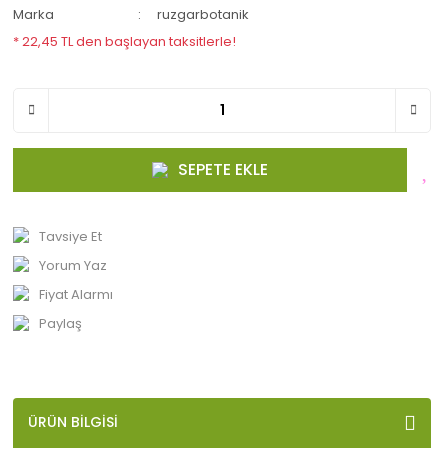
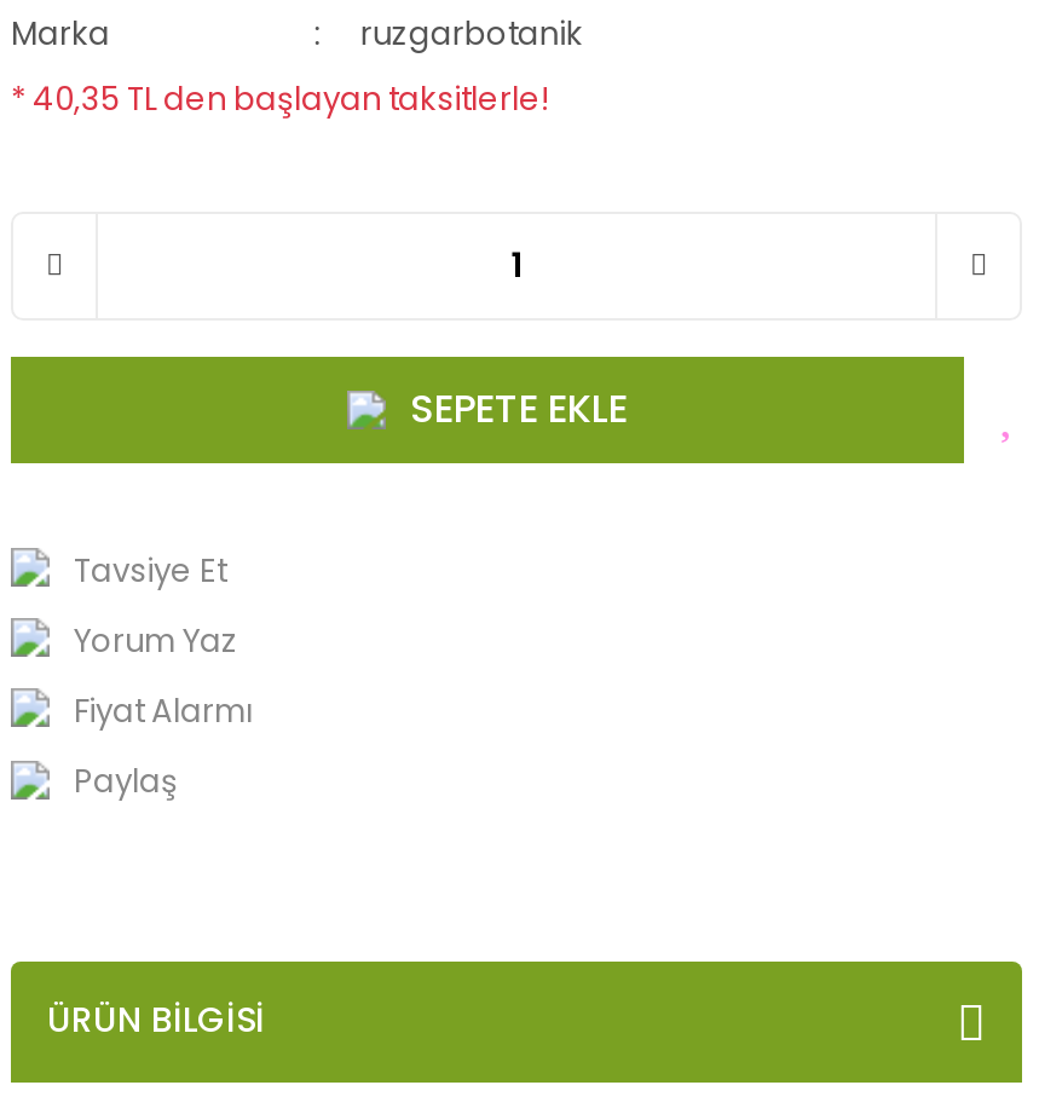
- * 22,45 TL den başlayan taksitlerle!
+ * 40,35 TL den başlayan taksitlerle!
